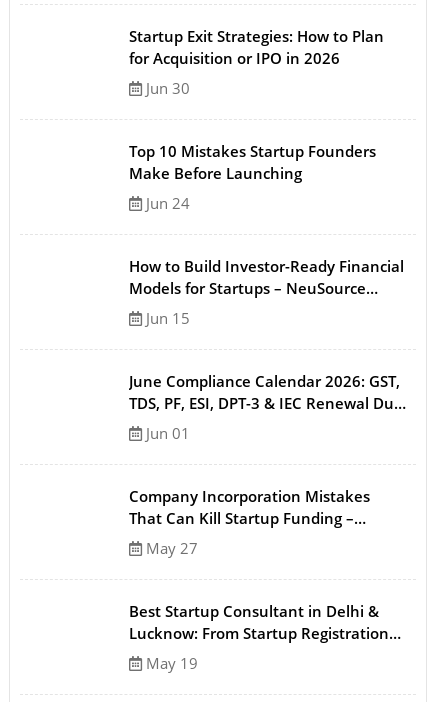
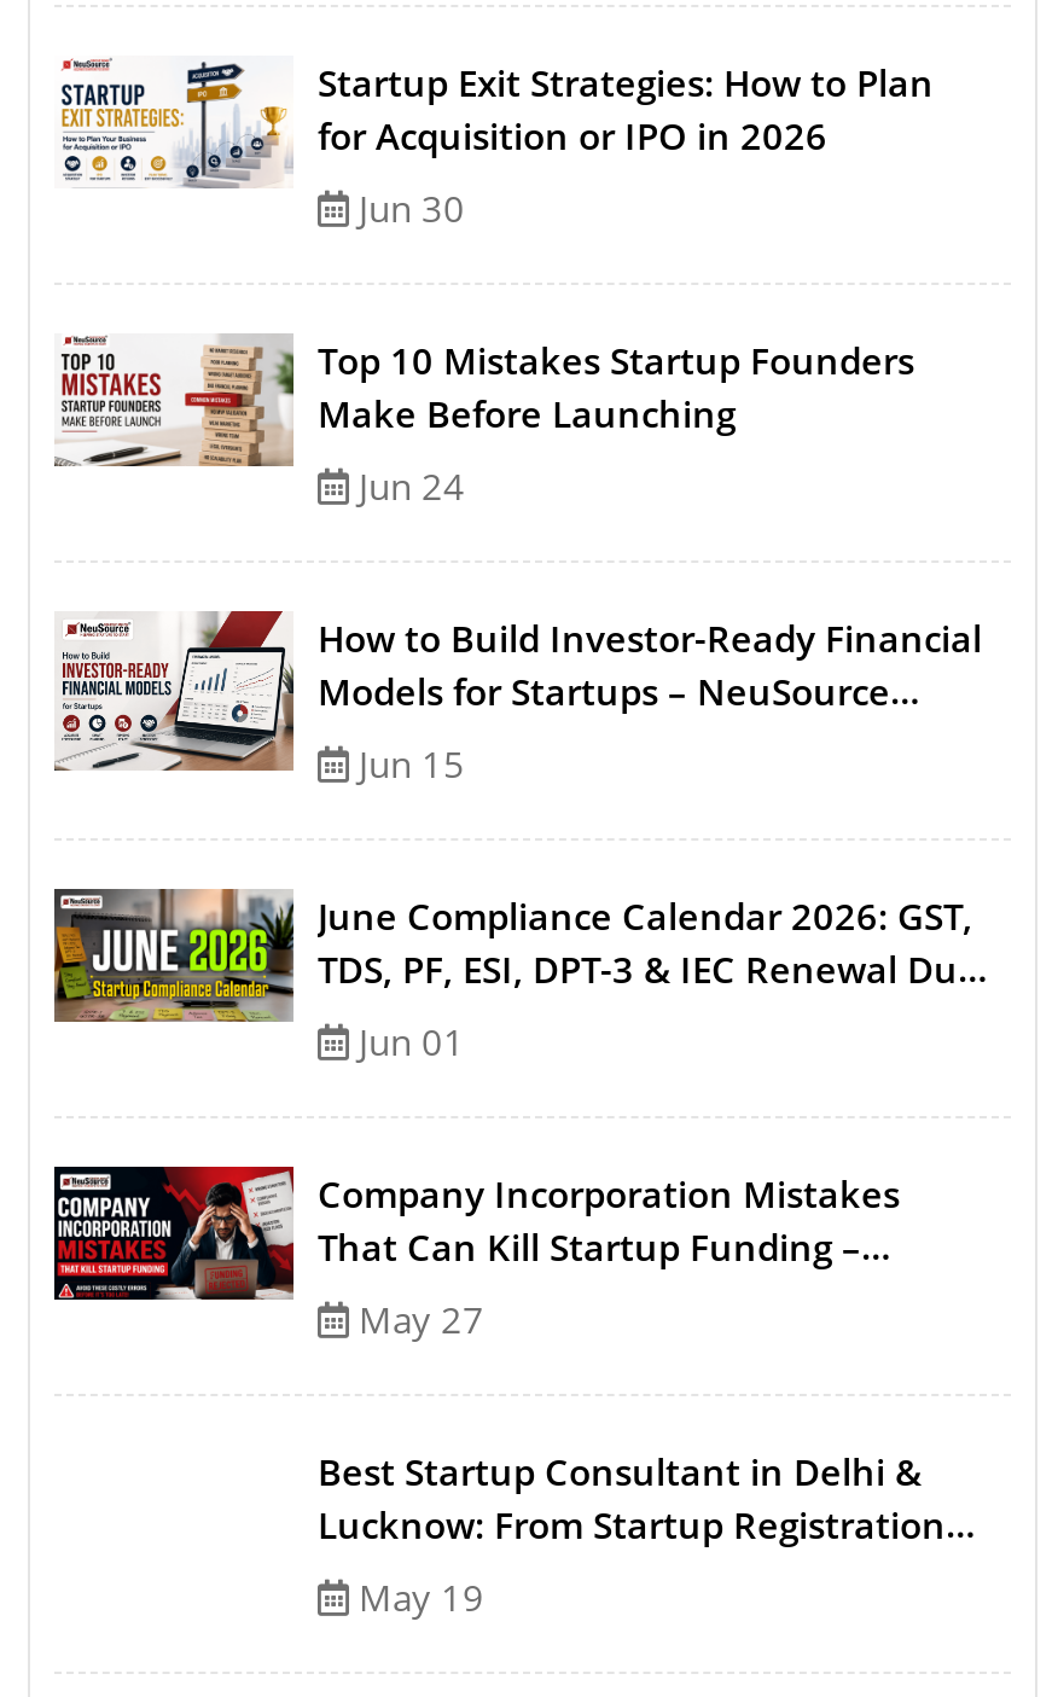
+ [image]

+ [image]

+ [image]

+ [image]

+ [image]
